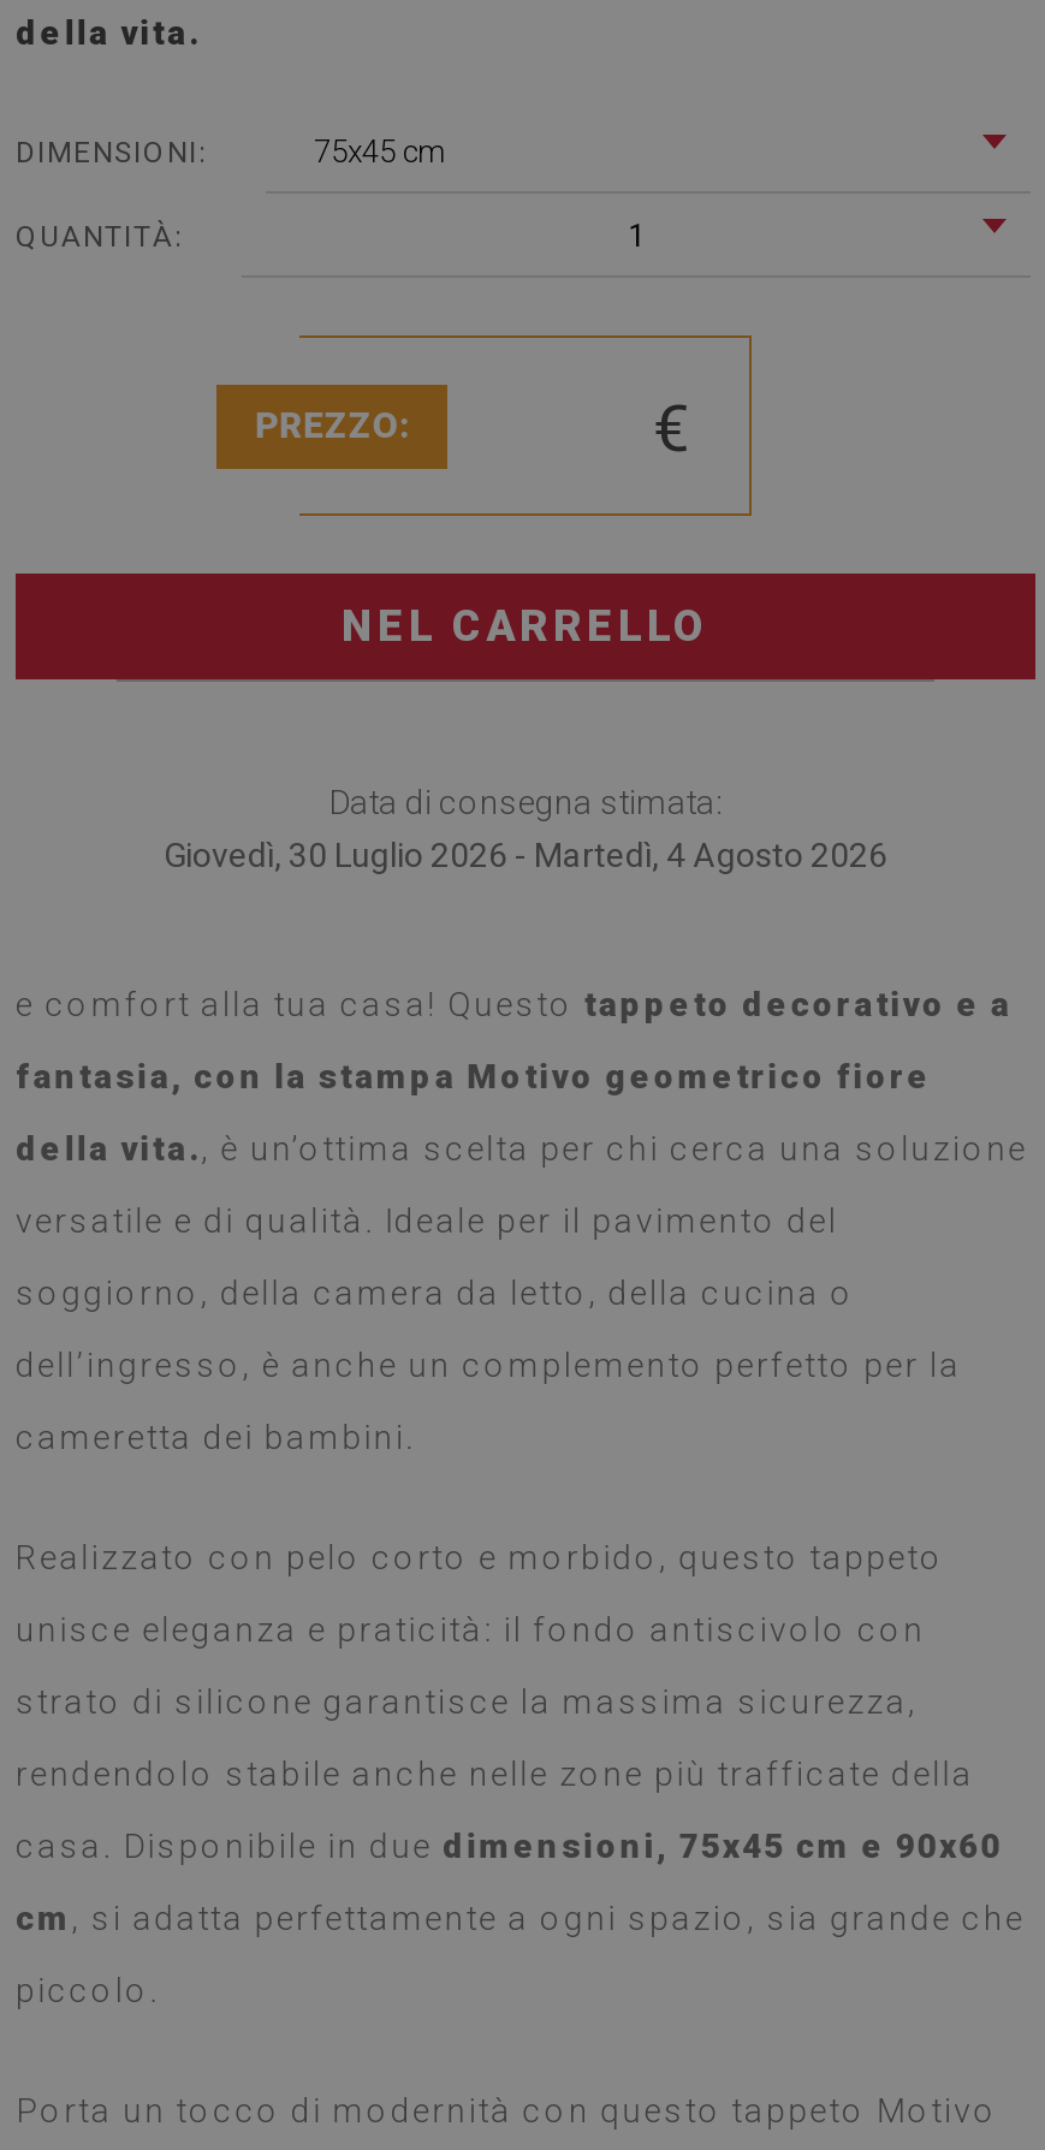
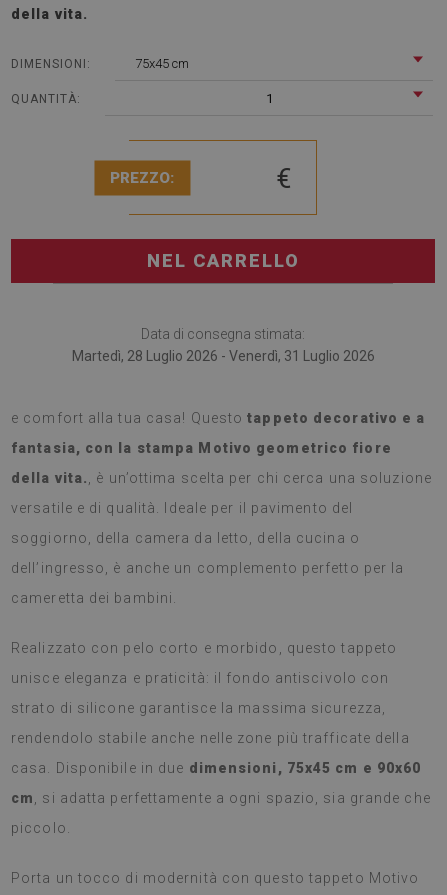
- Giovedì, 30 Luglio 2026 - Martedì, 4 Agosto 2026
+ Martedì, 28 Luglio 2026 - Venerdì, 31 Luglio 2026
